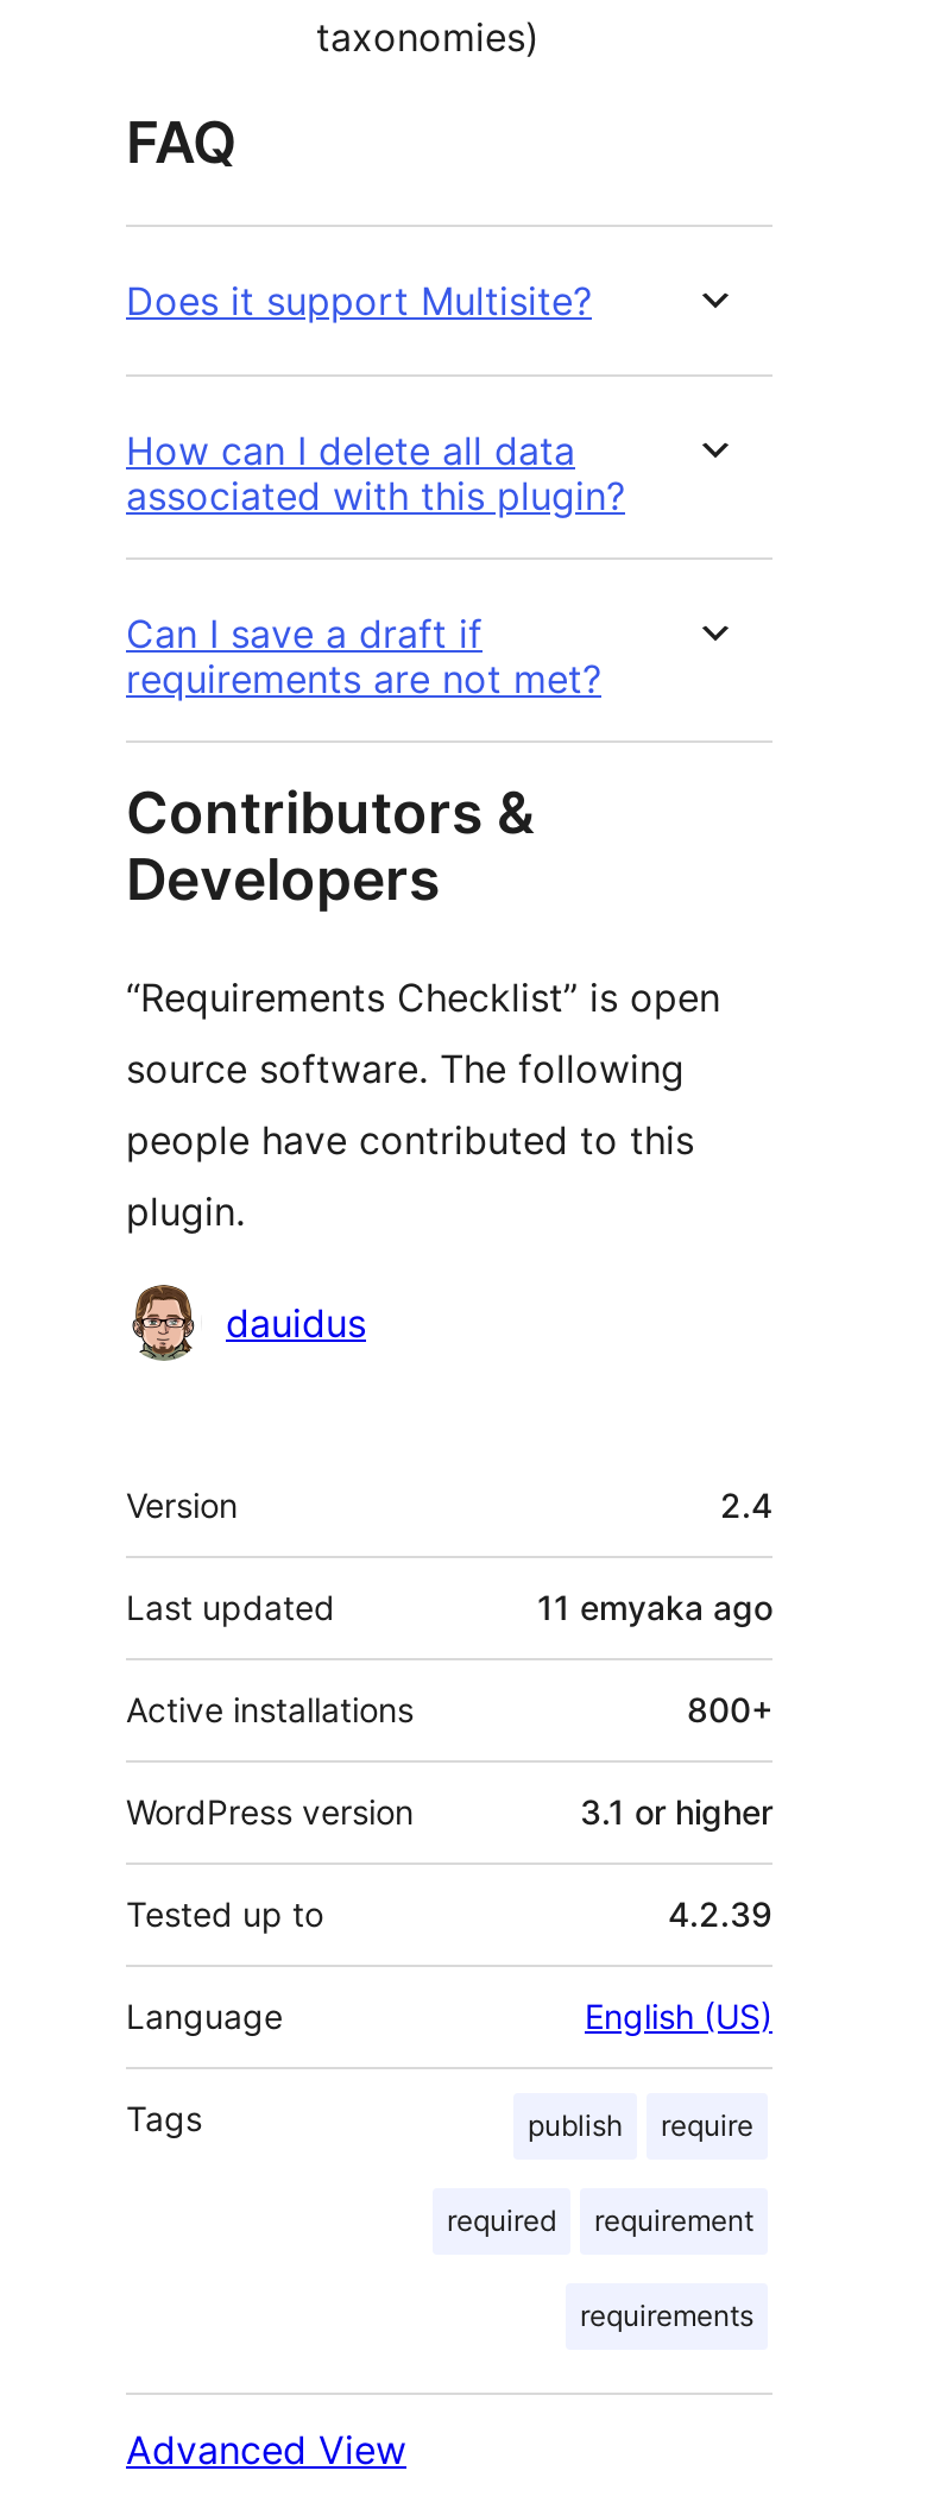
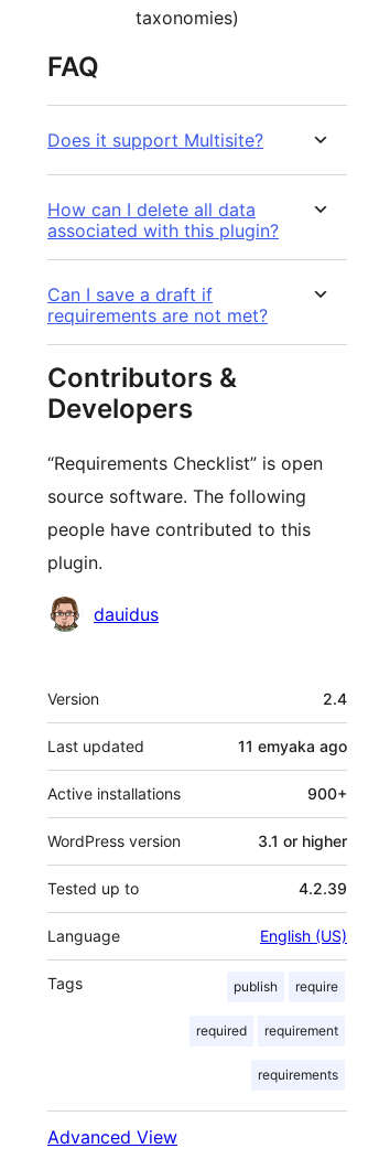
- 800+
+ 900+
